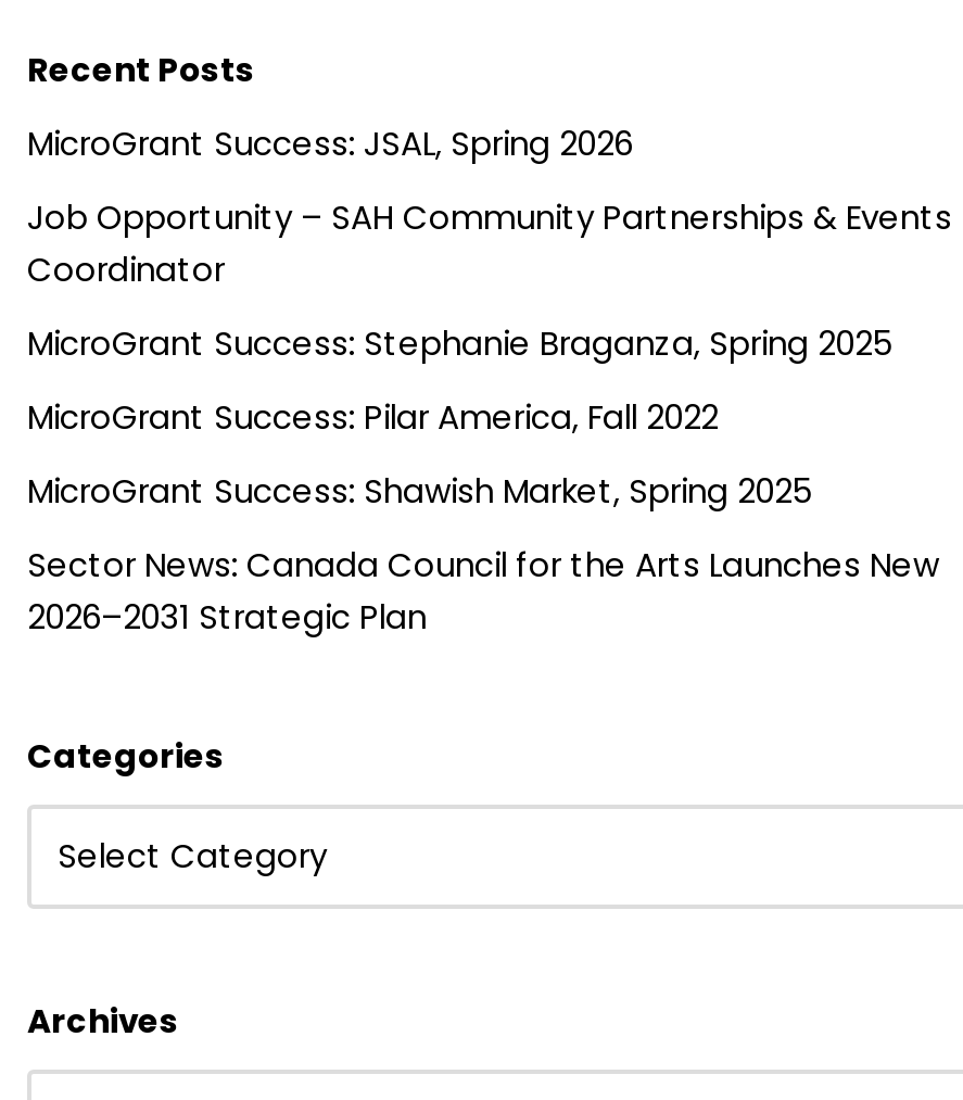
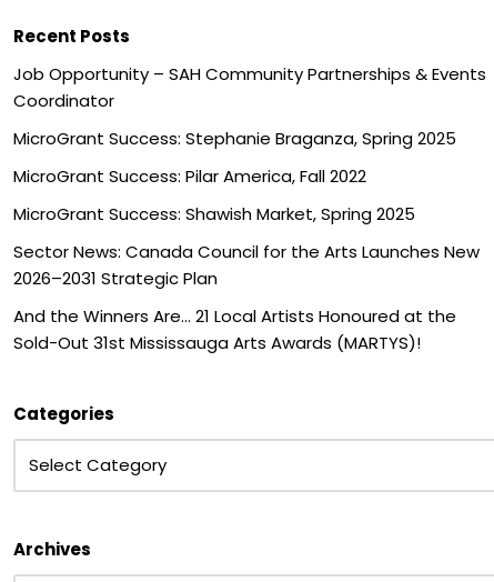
- MicroGrant Success: JSAL, Spring 2026

moved up: Job Opportunity – SAH Community Partnerships & Events | Coordinator | MicroGrant Success: Stephanie Braganza, Spring 2025 | MicroGrant Success: Pilar America, Fall 2022 | MicroGrant Success: Shawish Market, Spring 2025 | Sector News: Canada Council for the Arts Launches New | 2026–2031 Strategic Plan

+ And the Winners Are… 21 Local Artists Honoured at the
+ Sold-Out 31st Mississauga Arts Awards (MARTYS)!
